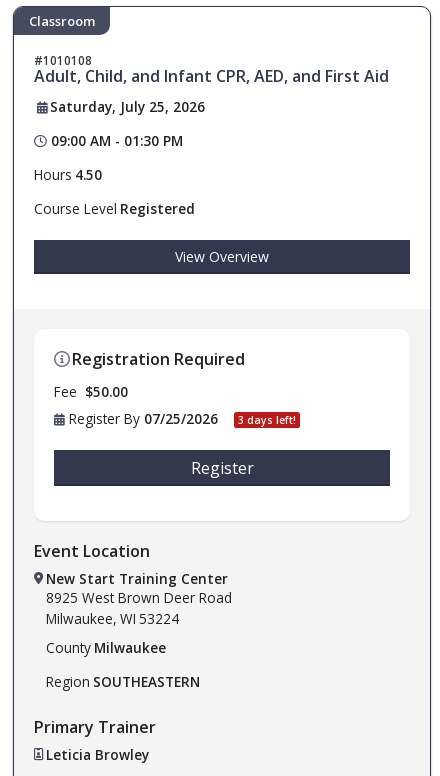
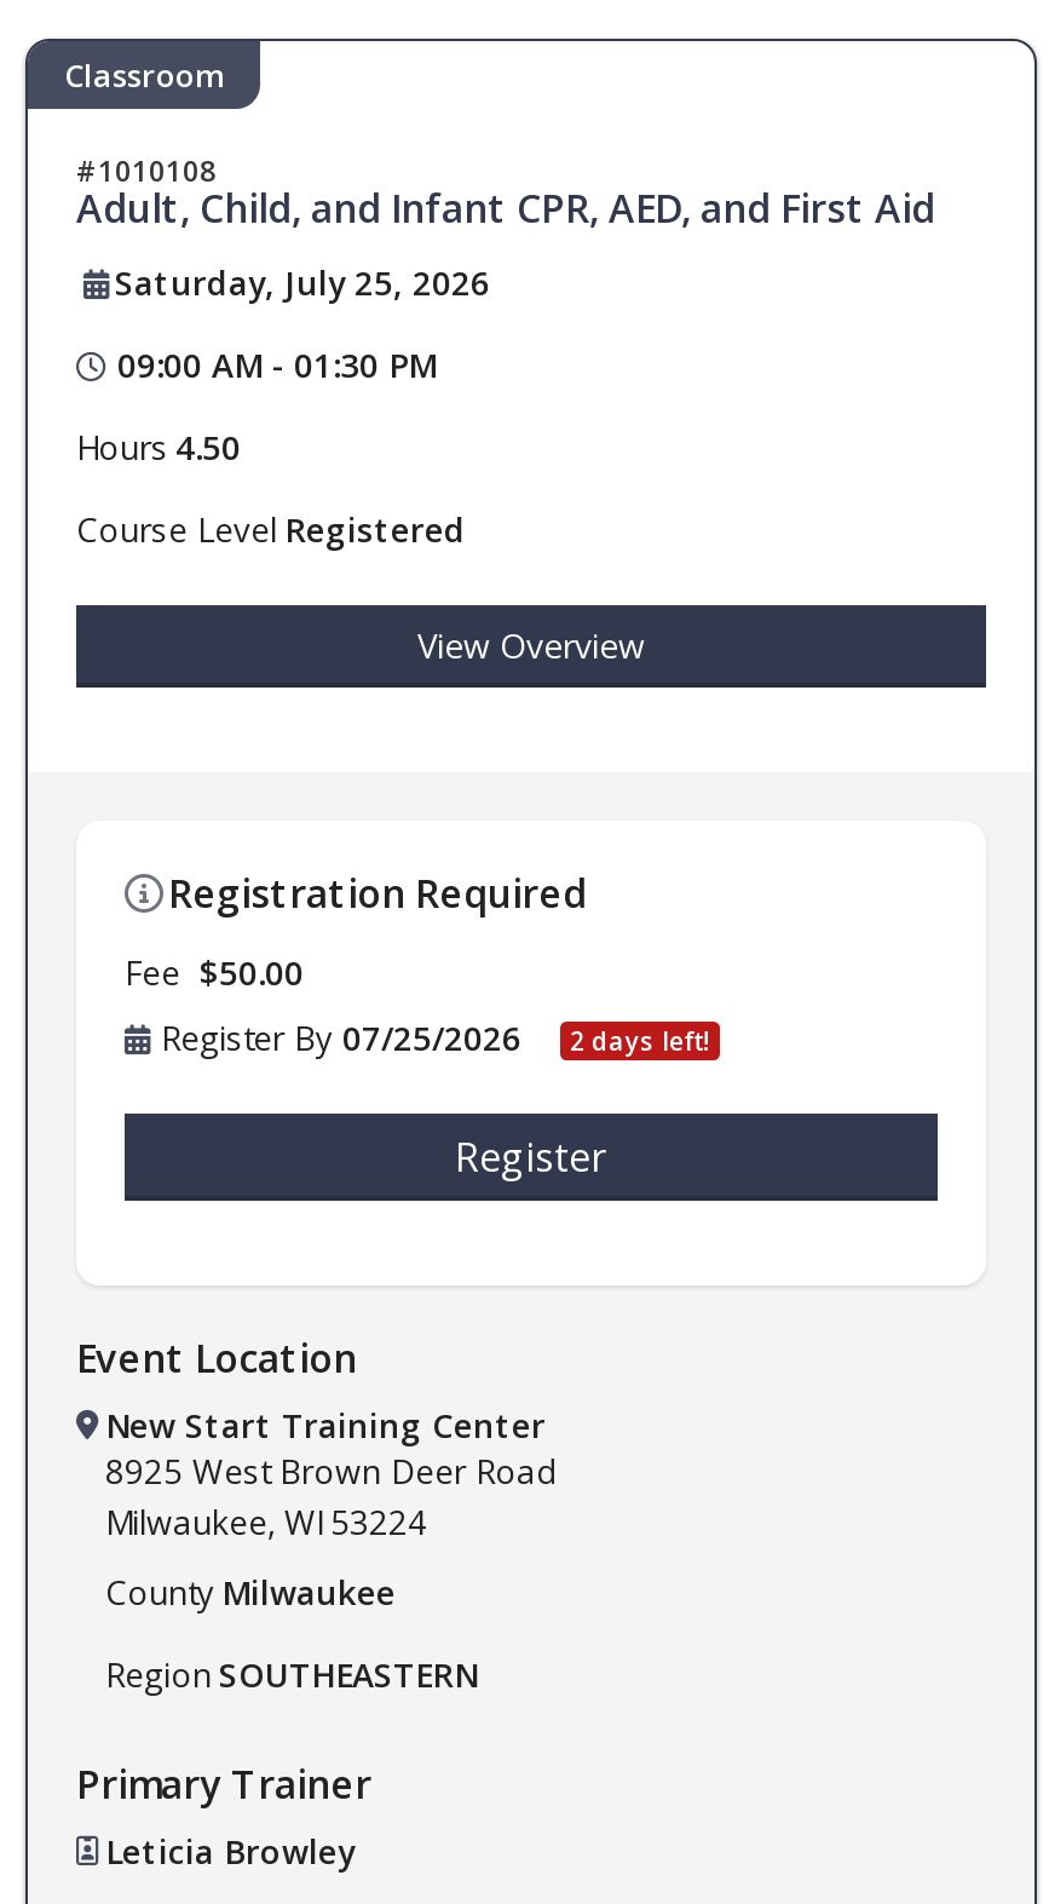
- Register By 07/25/2026 3 days left!
+ Register By 07/25/2026 2 days left!
